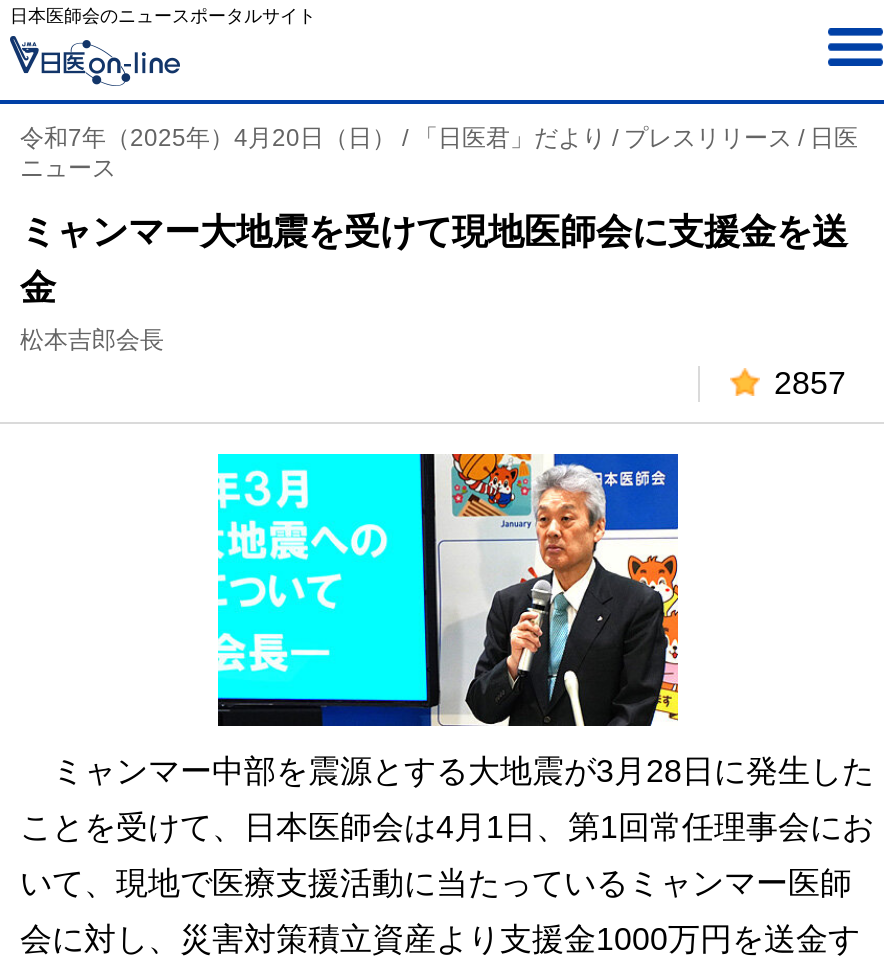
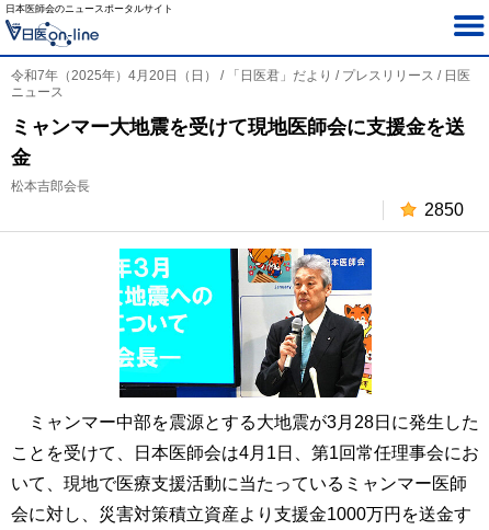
- 2857
+ 2850
